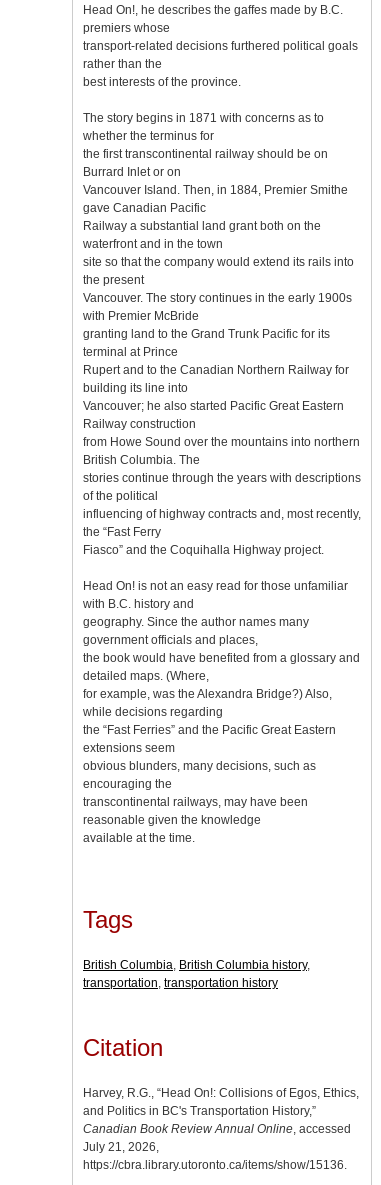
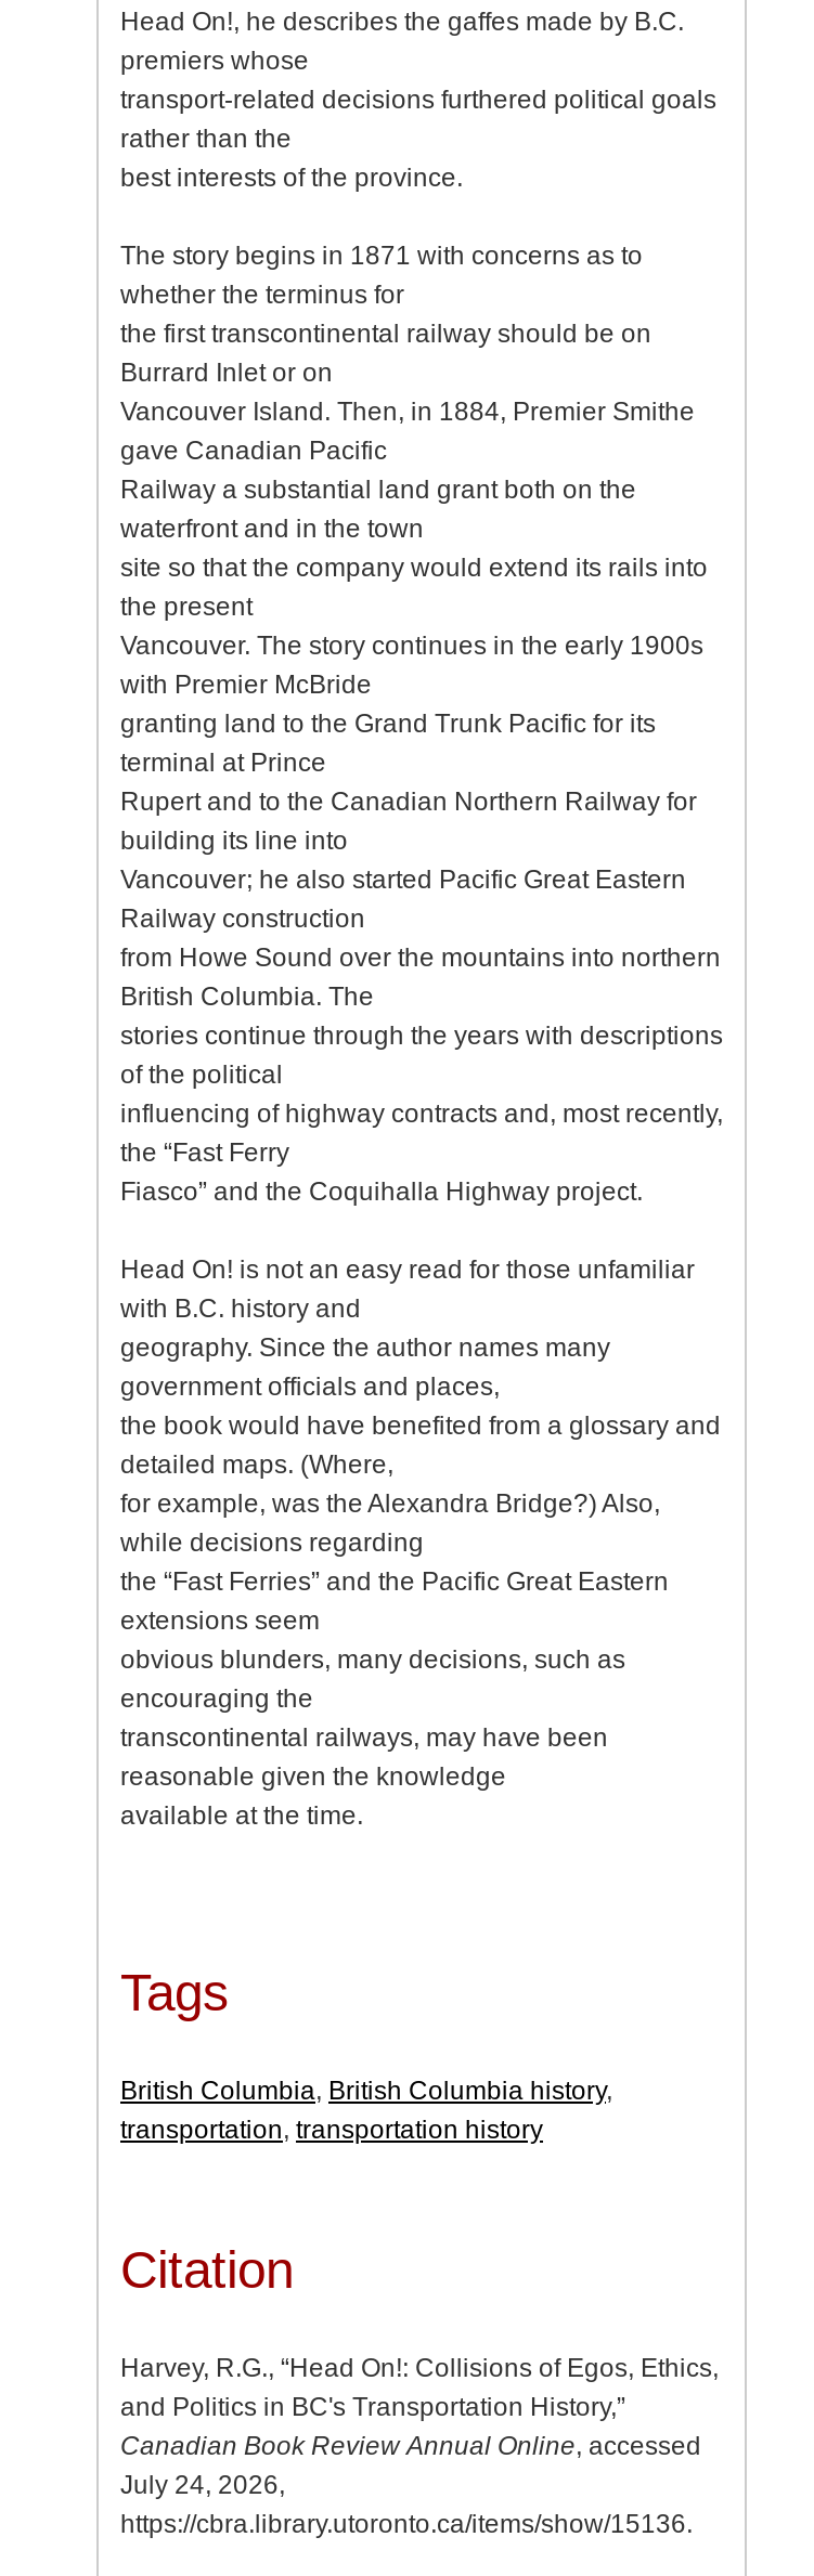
- July 21, 2026,
+ July 24, 2026,
